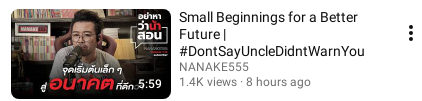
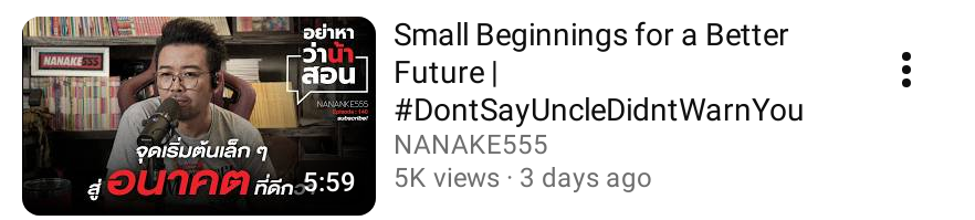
- 1.4K views
+ 5K views

- 8 hours ago
+ 3 days ago
